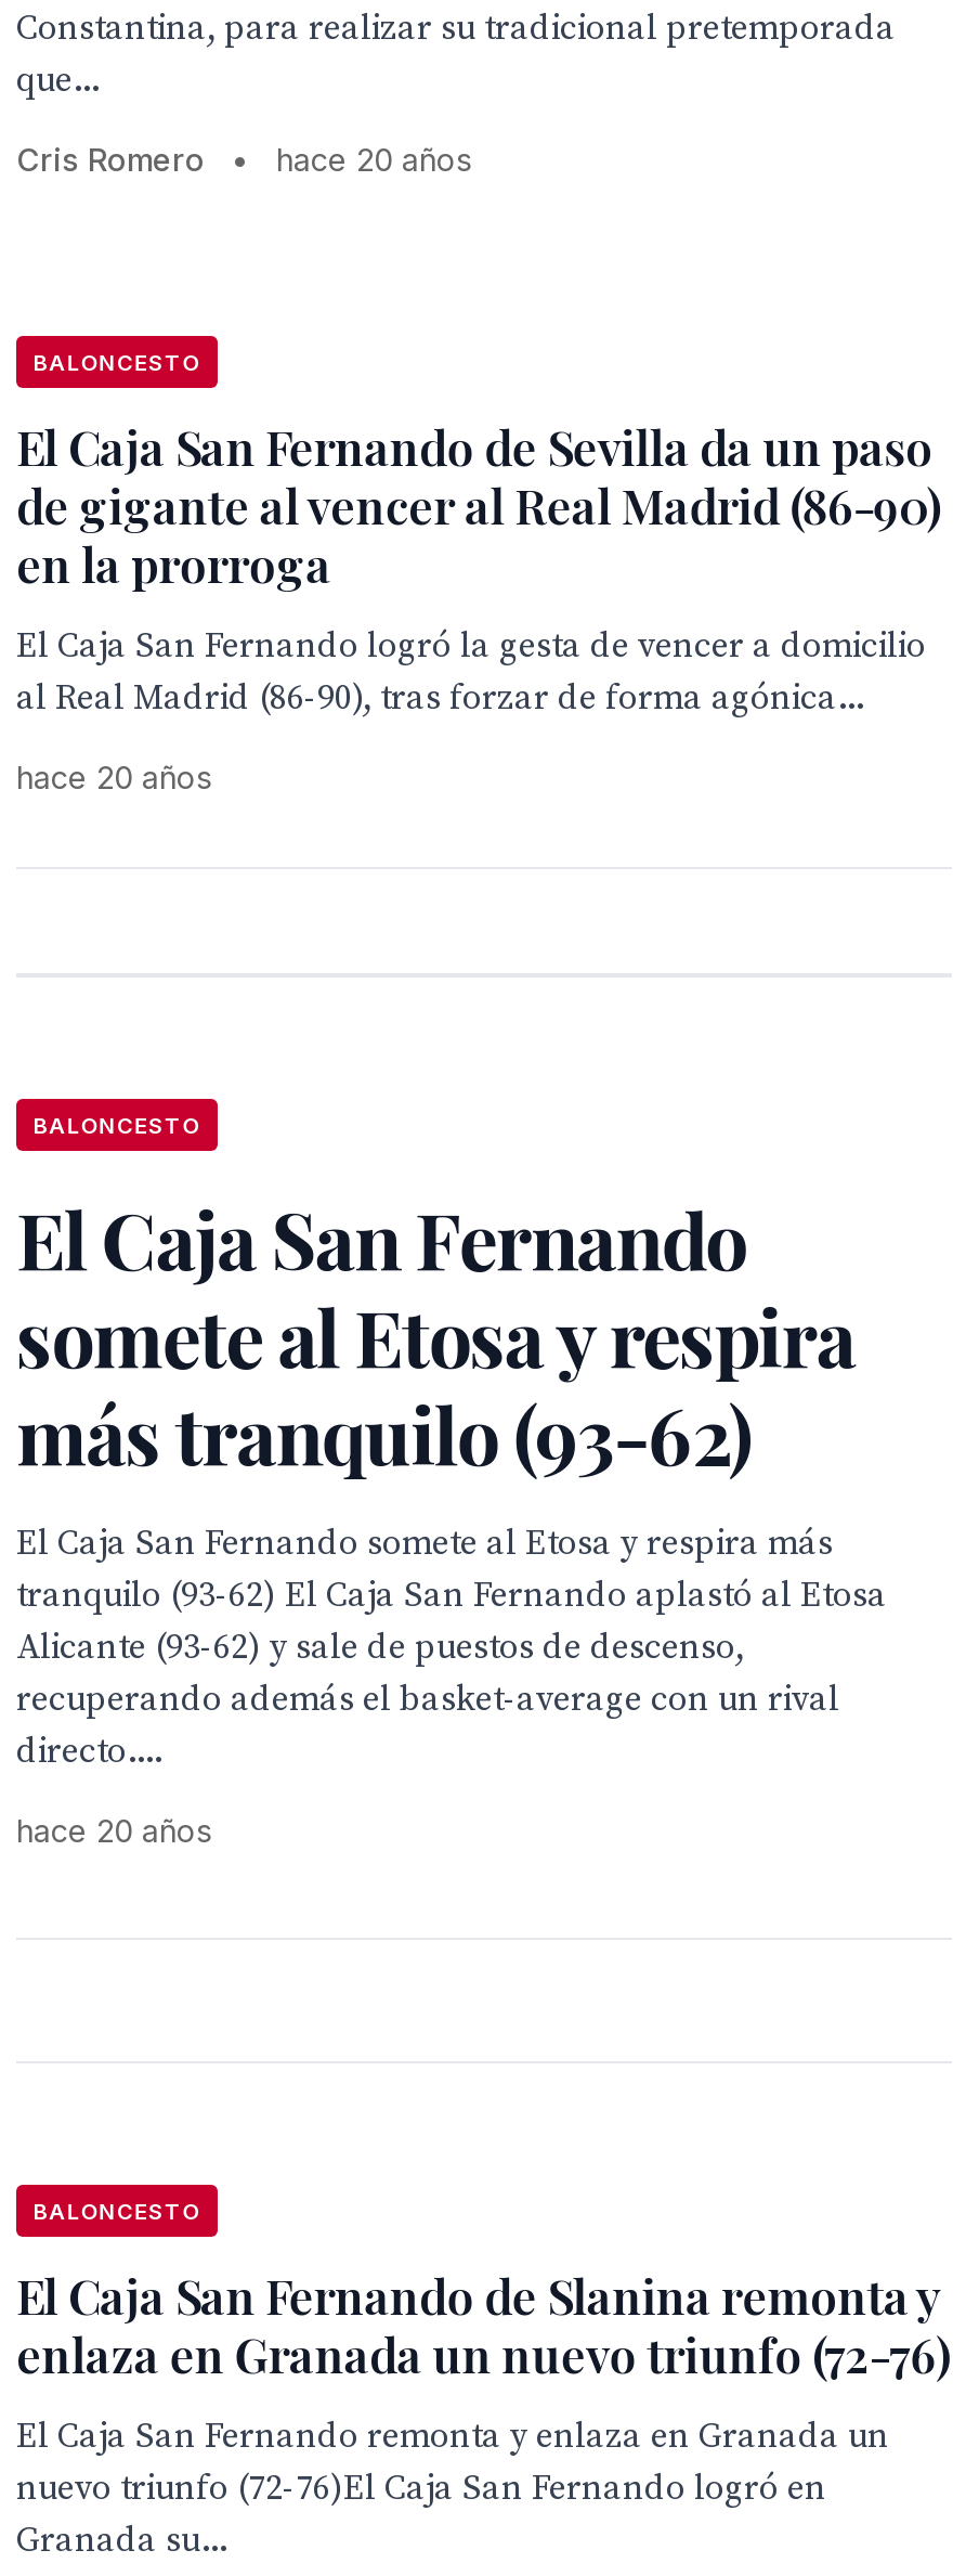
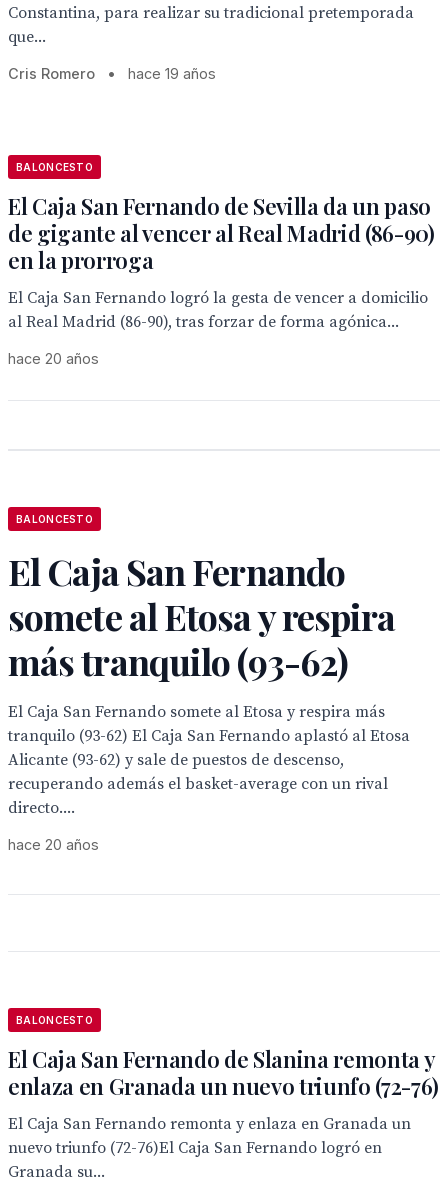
- hace 20 años
+ hace 19 años
